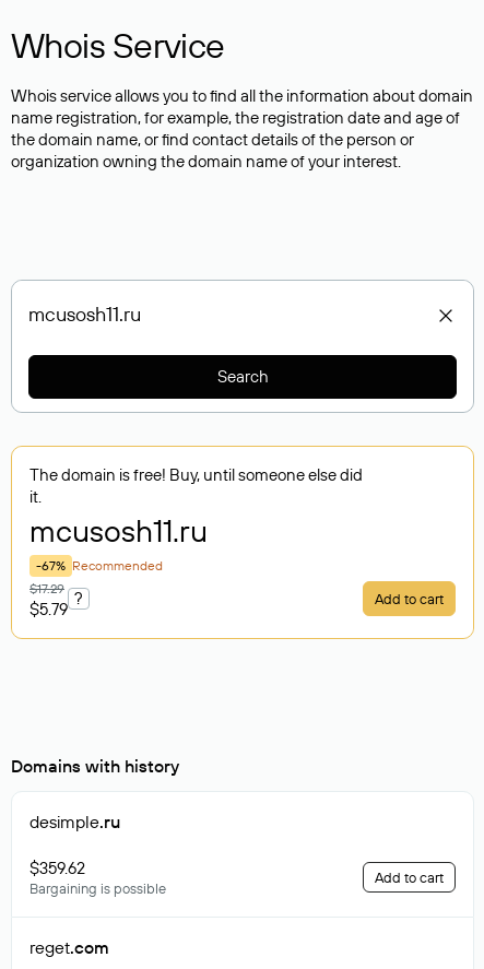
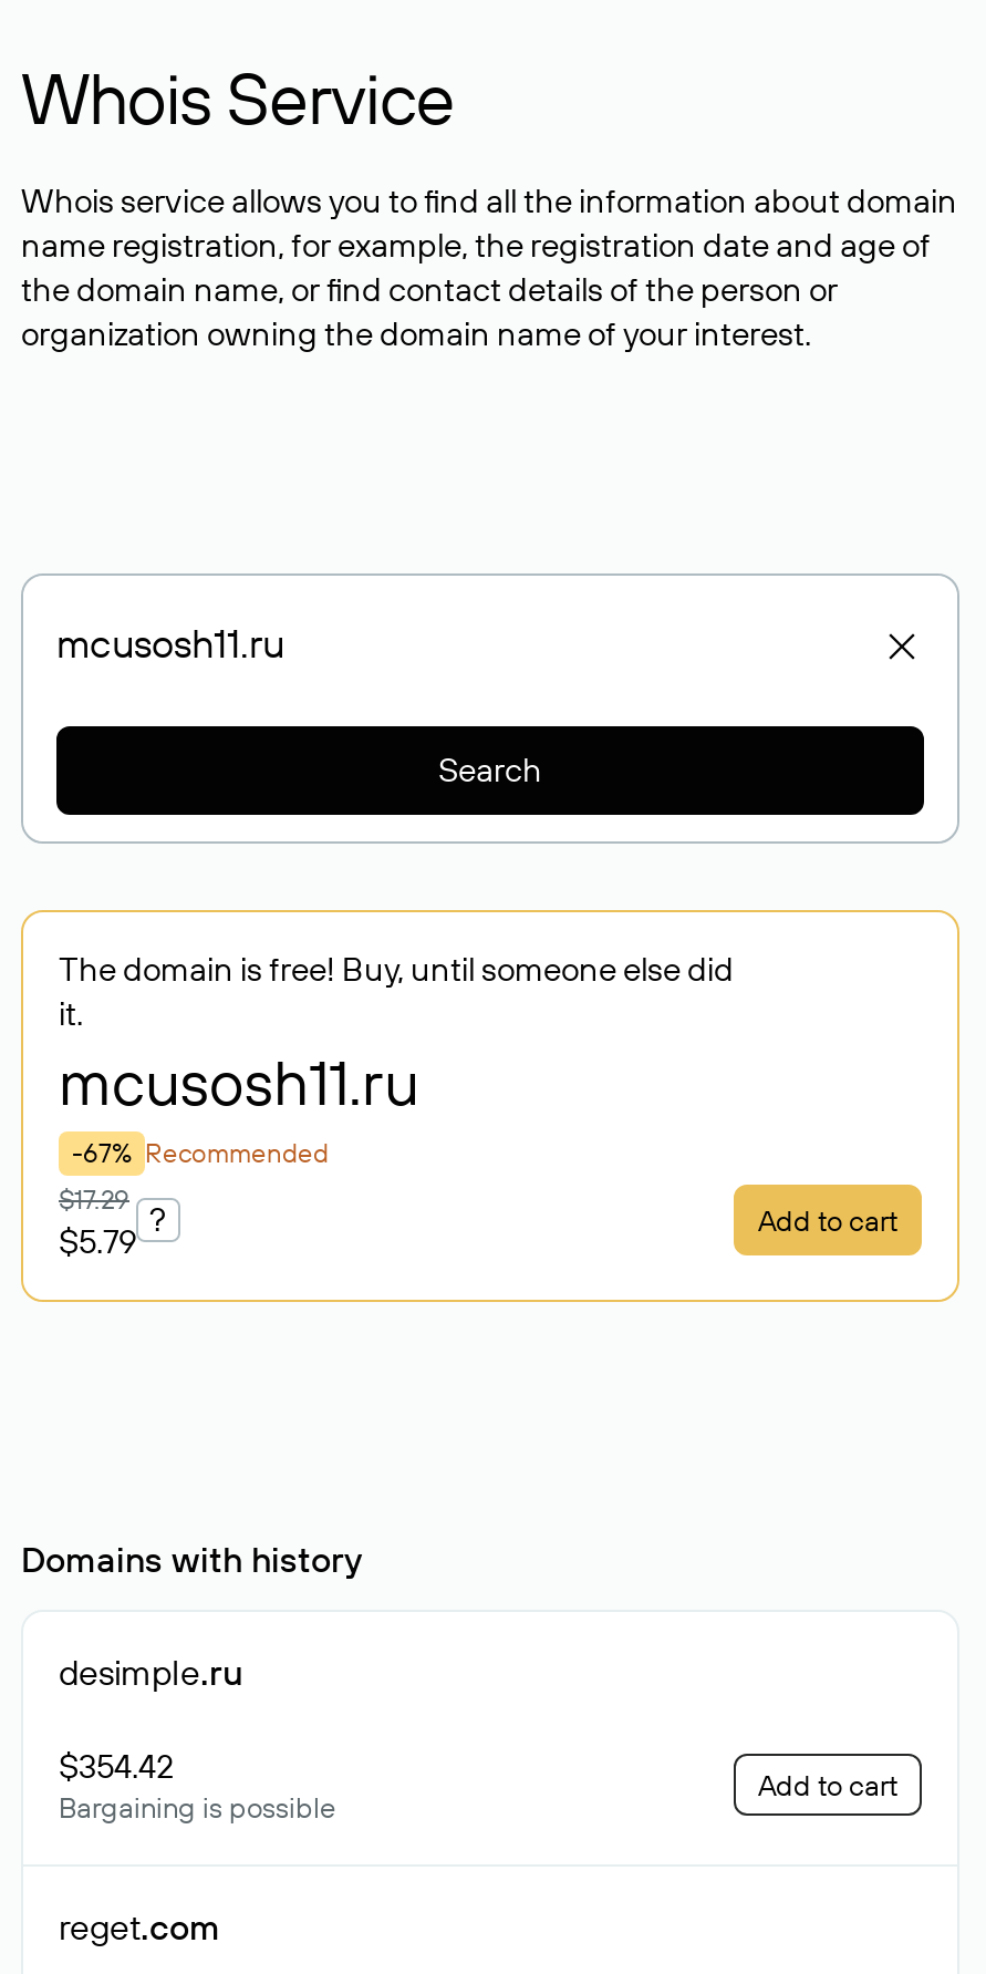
- $359.62
+ $354.42
